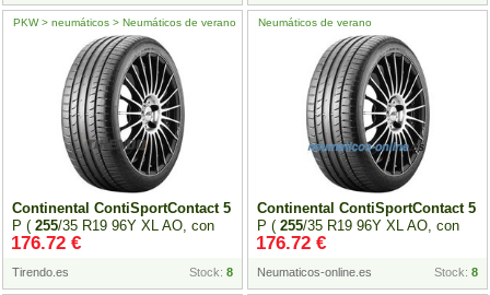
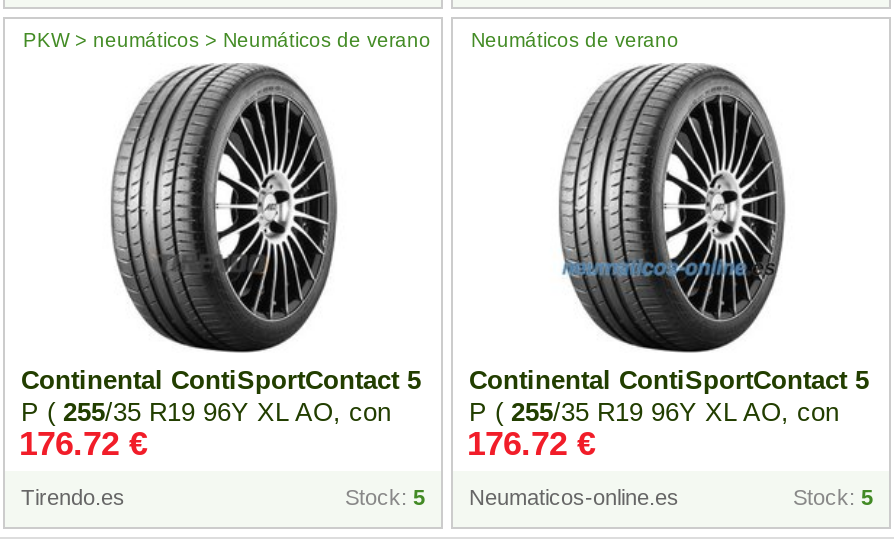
- Stock: 8 Neumaticos-online.es
+ Stock: 5 Neumaticos-online.es

- Stock: 8
+ Stock: 5
